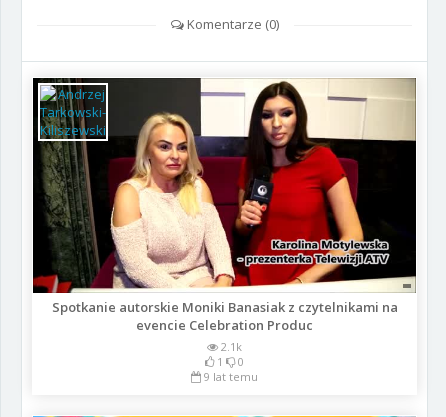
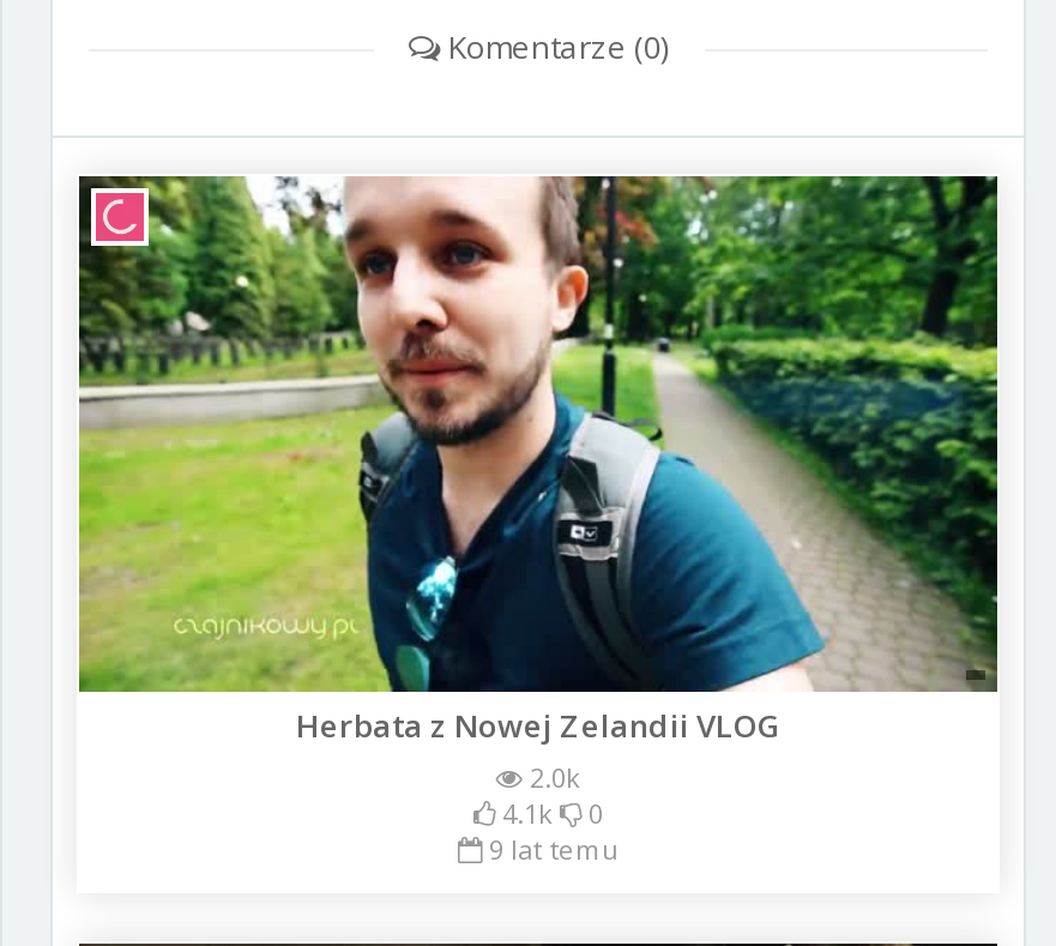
- [image]
- Spotkanie autorskie Moniki Banasiak z czytelnikami na
- evencie Celebration Produc
- 2.1k
- 1 0
+ [image]
+ Herbata z Nowej Zelandii VLOG
+ 2.0k
+ 4.1k 0
